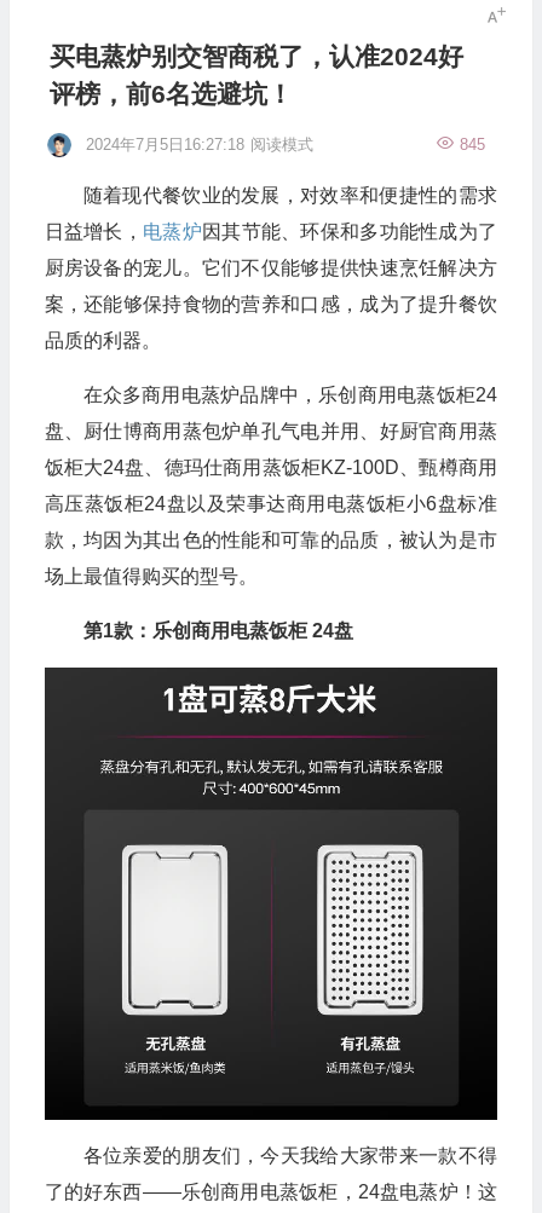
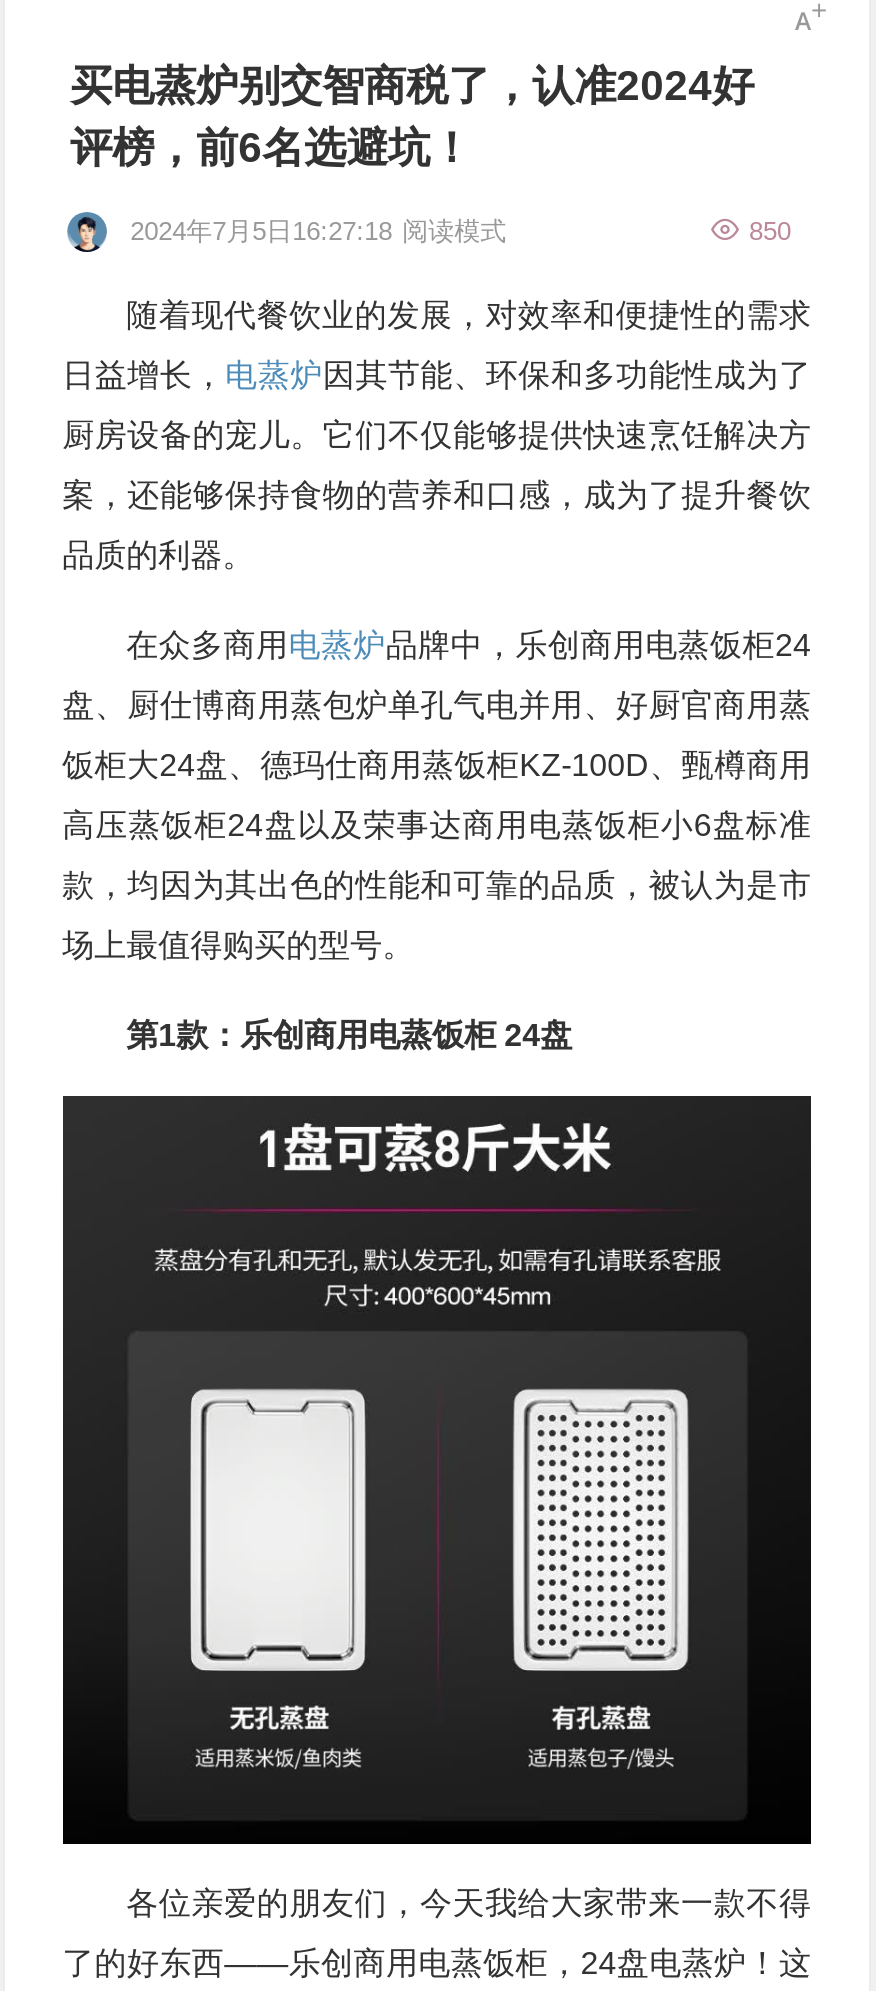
- 845
+ 850
